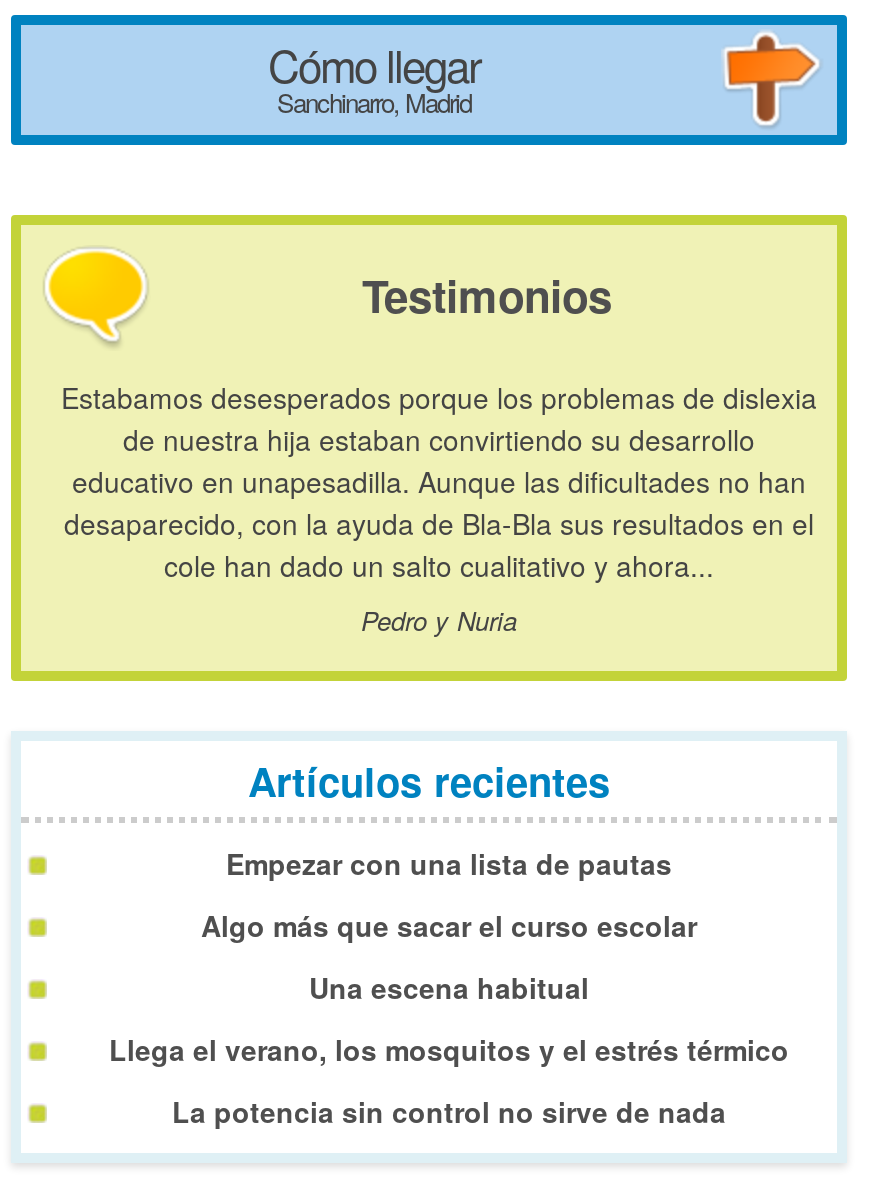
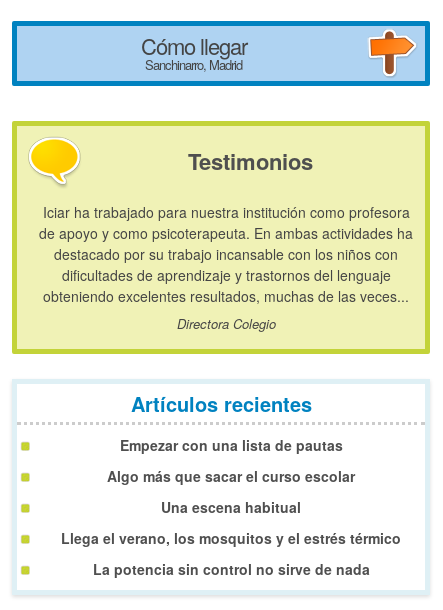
- Estabamos desesperados porque los problemas de dislexia
- de nuestra hija estaban convirtiendo su desarrollo
- educativo en unapesadilla. Aunque las dificultades no han
- desaparecido, con la ayuda de Bla-Bla sus resultados en el
- cole han dado un salto cualitativo y ahora...
- Pedro y Nuria
+ Iciar ha trabajado para nuestra institución como profesora
+ de apoyo y como psicoterapeuta. En ambas actividades ha
+ destacado por su trabajo incansable con los niños con
+ dificultades de aprendizaje y trastornos del lenguaje
+ obteniendo excelentes resultados, muchas de las veces...
+ Directora Colegio
